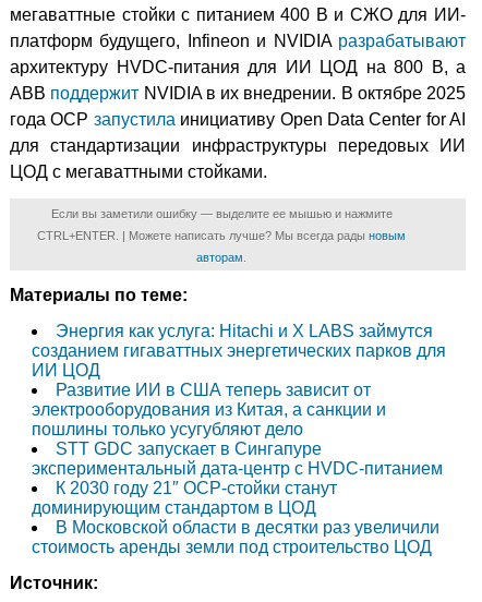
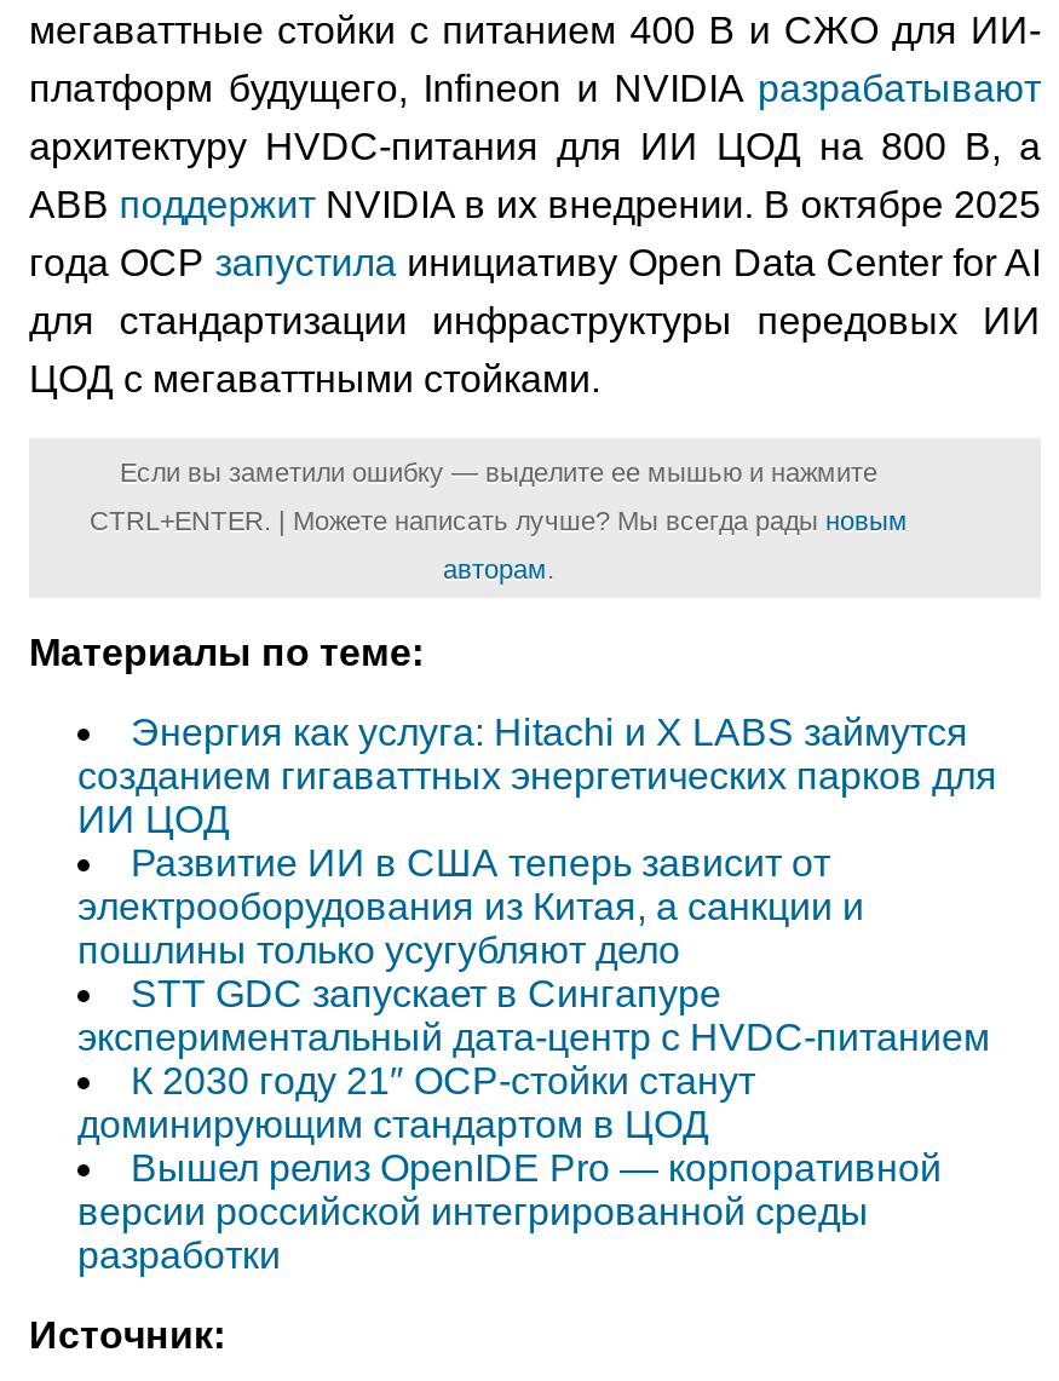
- В Московской области в десятки раз увеличили
- стоимость аренды земли под строительство ЦОД
+ Вышел релиз OpenIDE Pro — корпоративной
+ версии российской интегрированной среды
+ разработки
